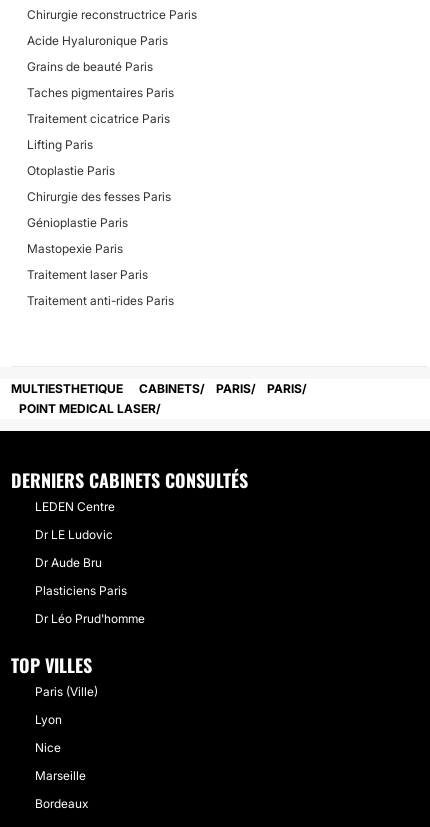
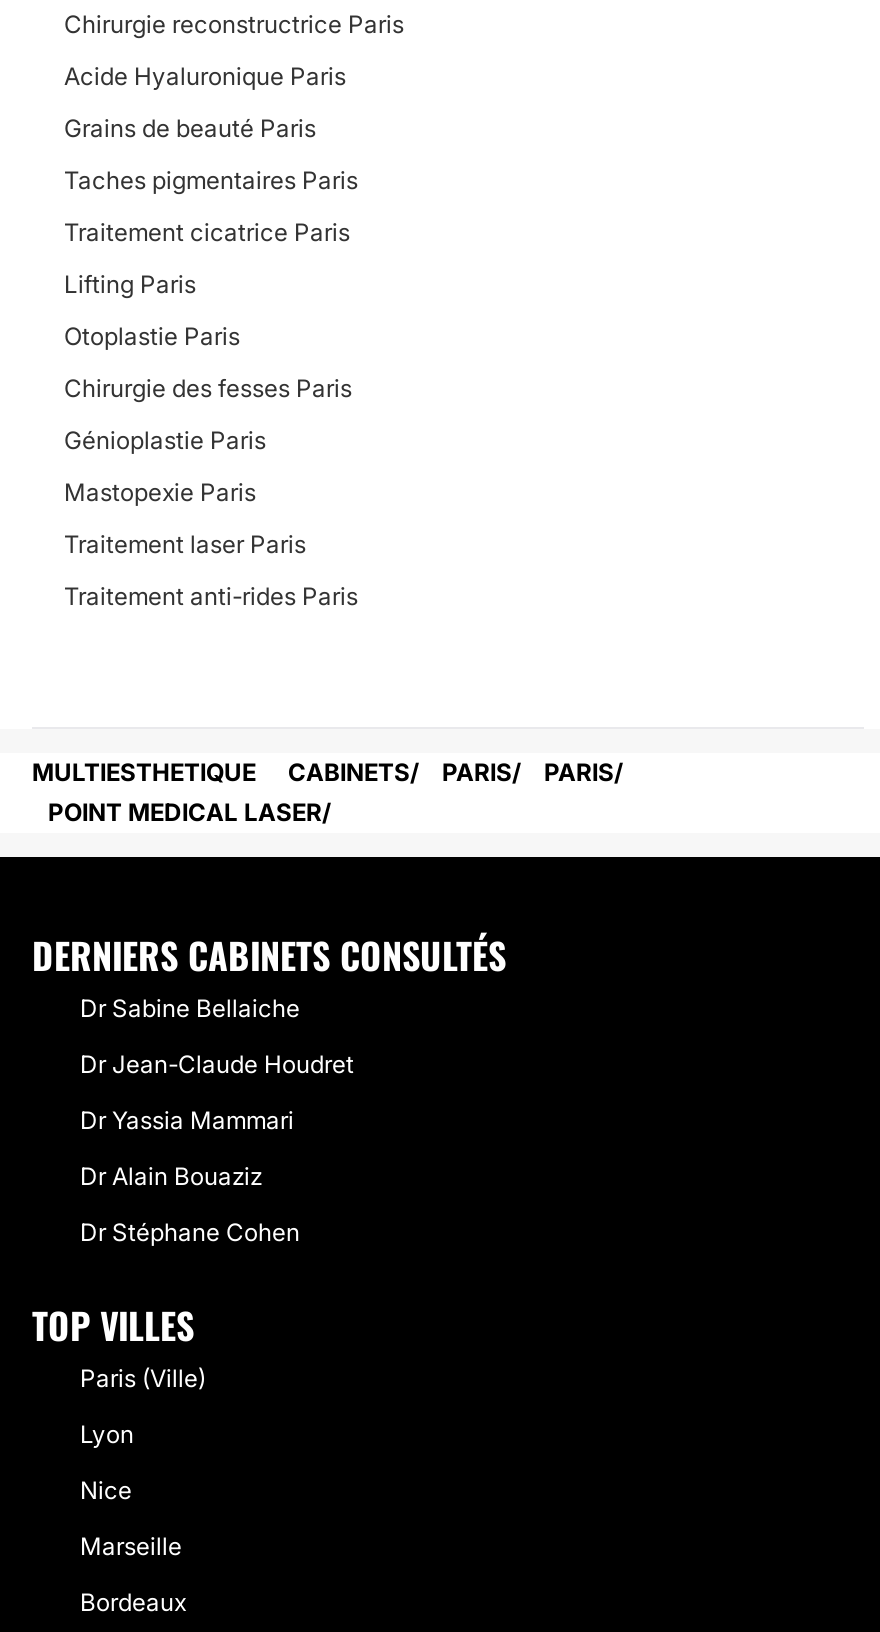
- LEDEN Centre
+ Dr Sabine Bellaiche

- Dr LE Ludovic
+ Dr Jean-Claude Houdret

- Dr Aude Bru
+ Dr Yassia Mammari

- Plasticiens Paris
+ Dr Alain Bouaziz

- Dr Léo Prud'homme
+ Dr Stéphane Cohen
